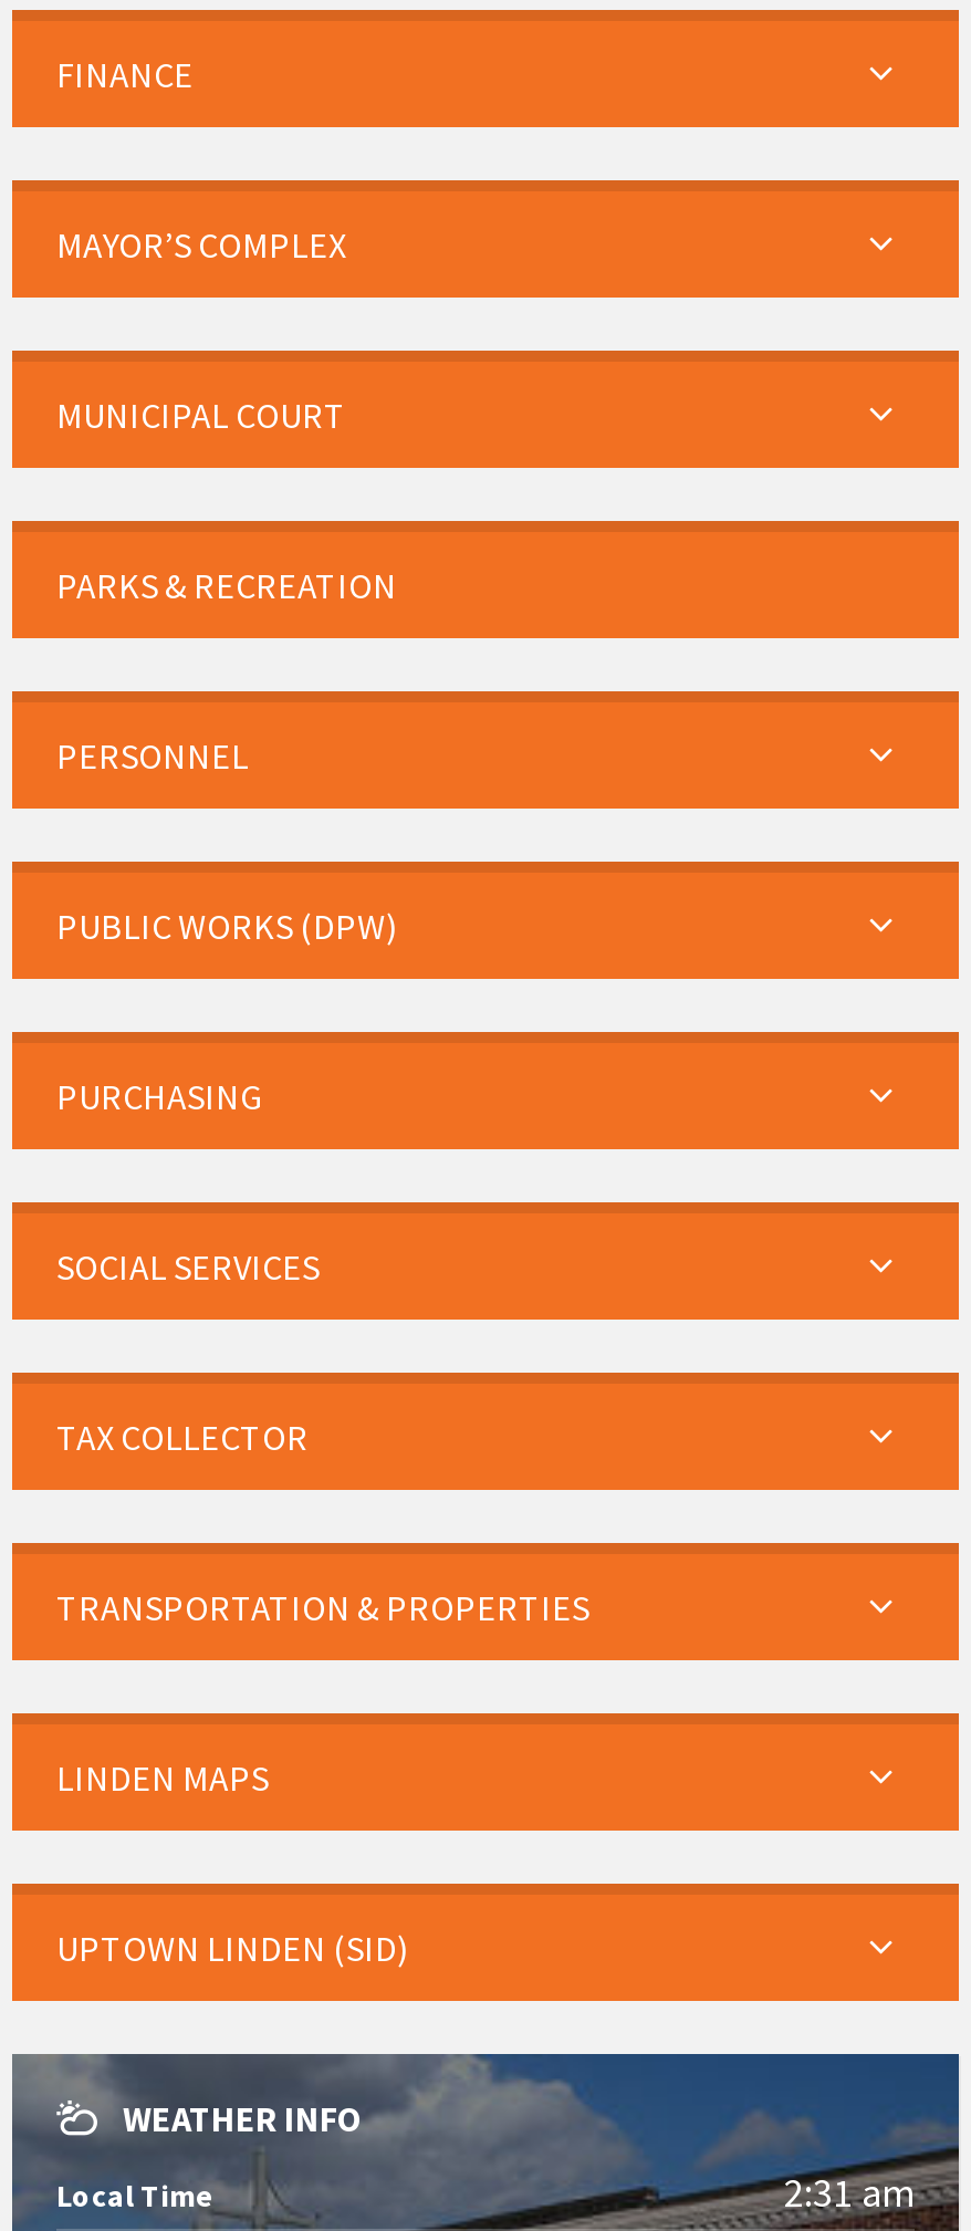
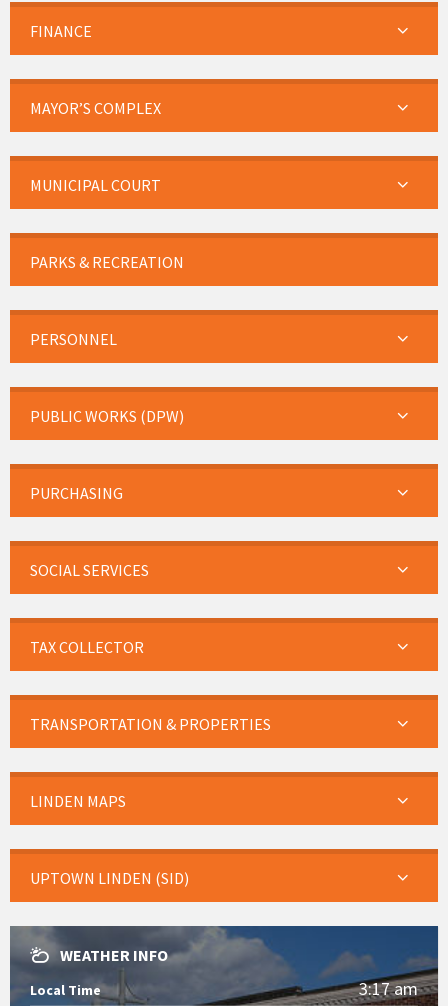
- 2:31 am
+ 3:17 am
